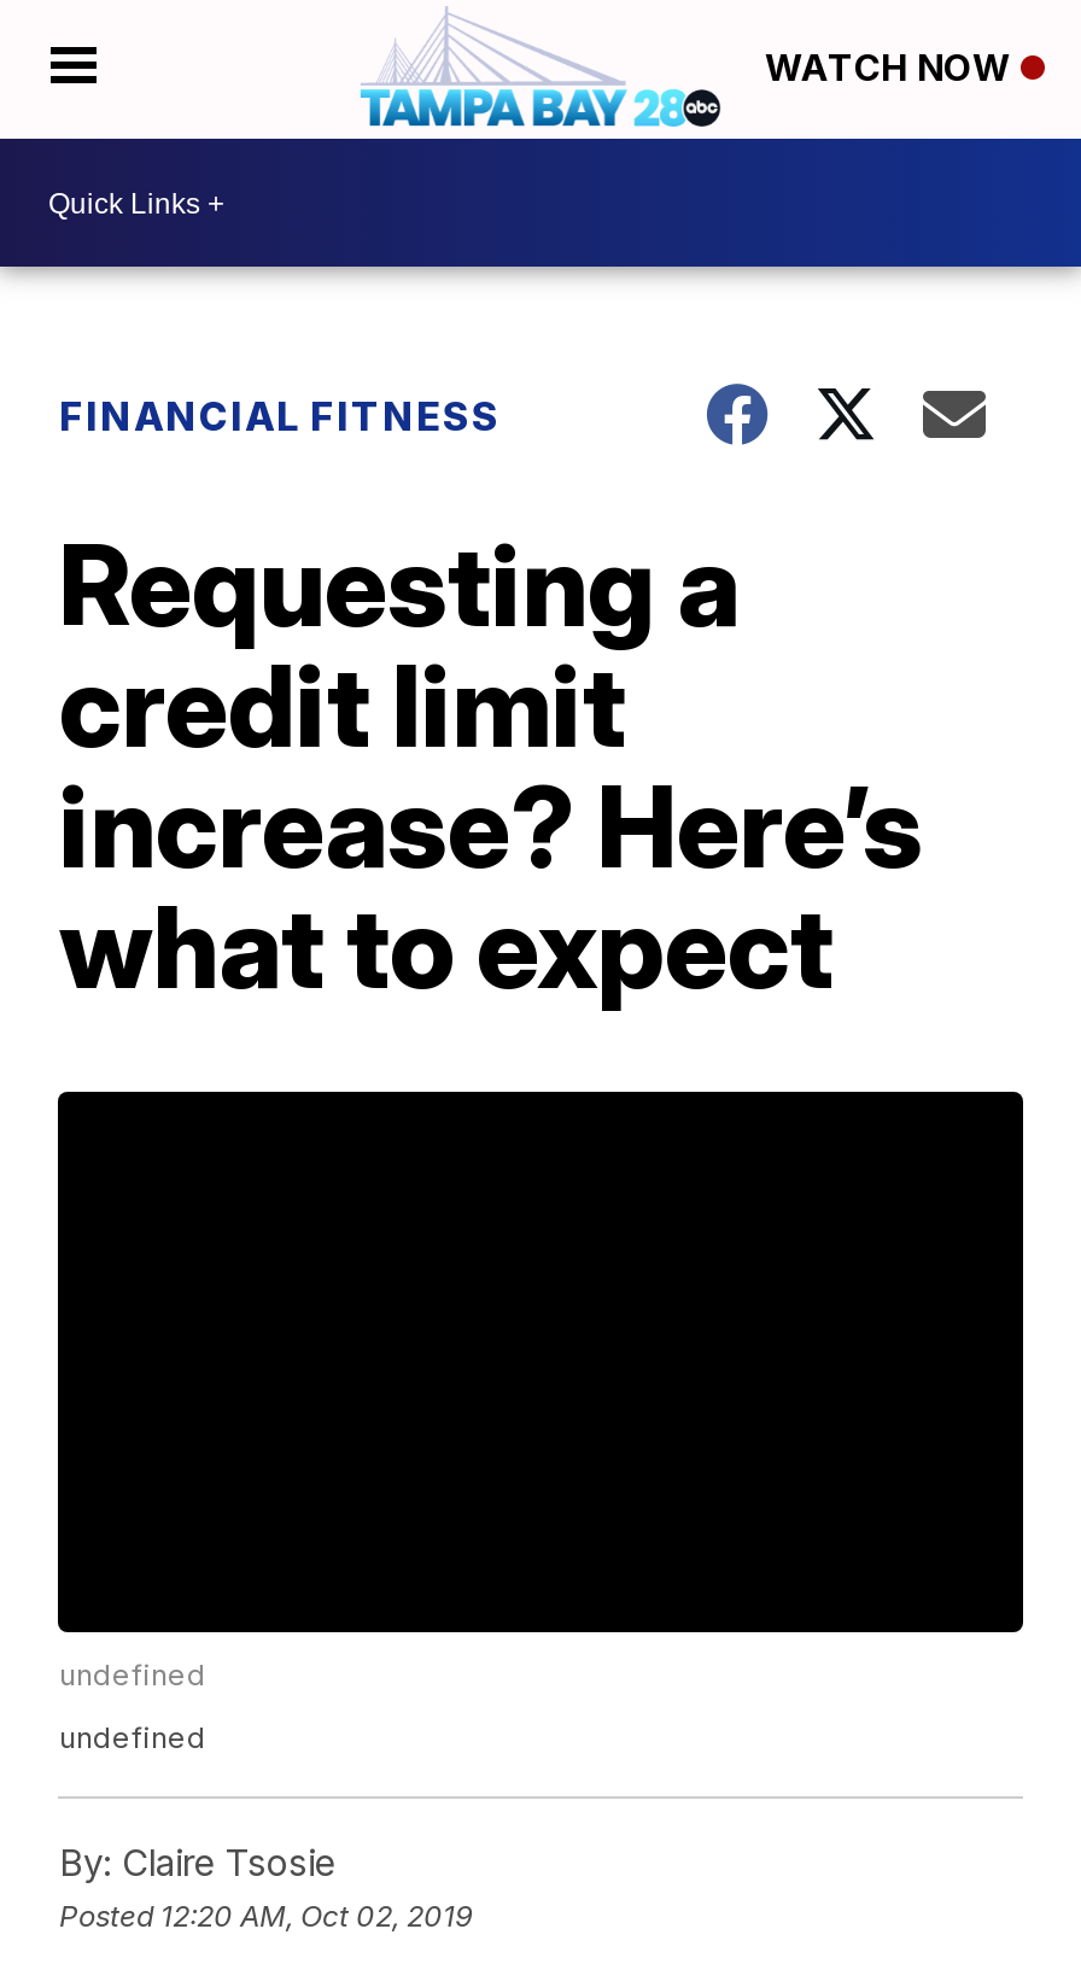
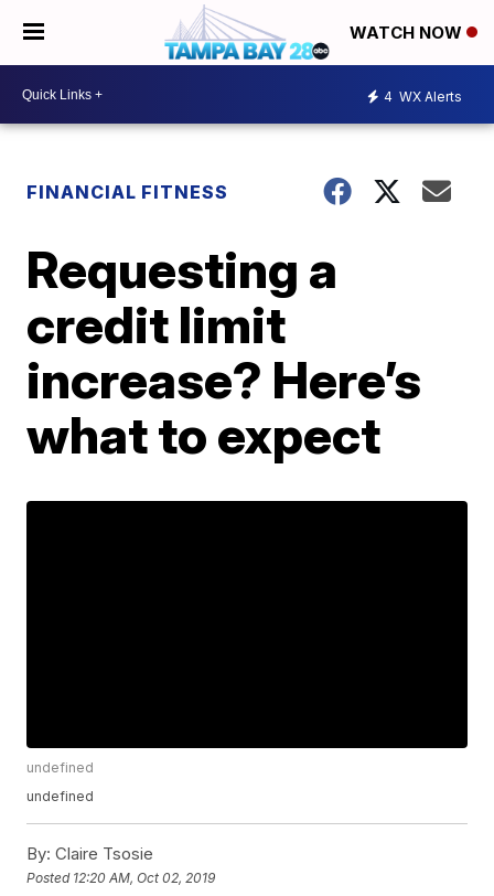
+ 4 WX Alerts
